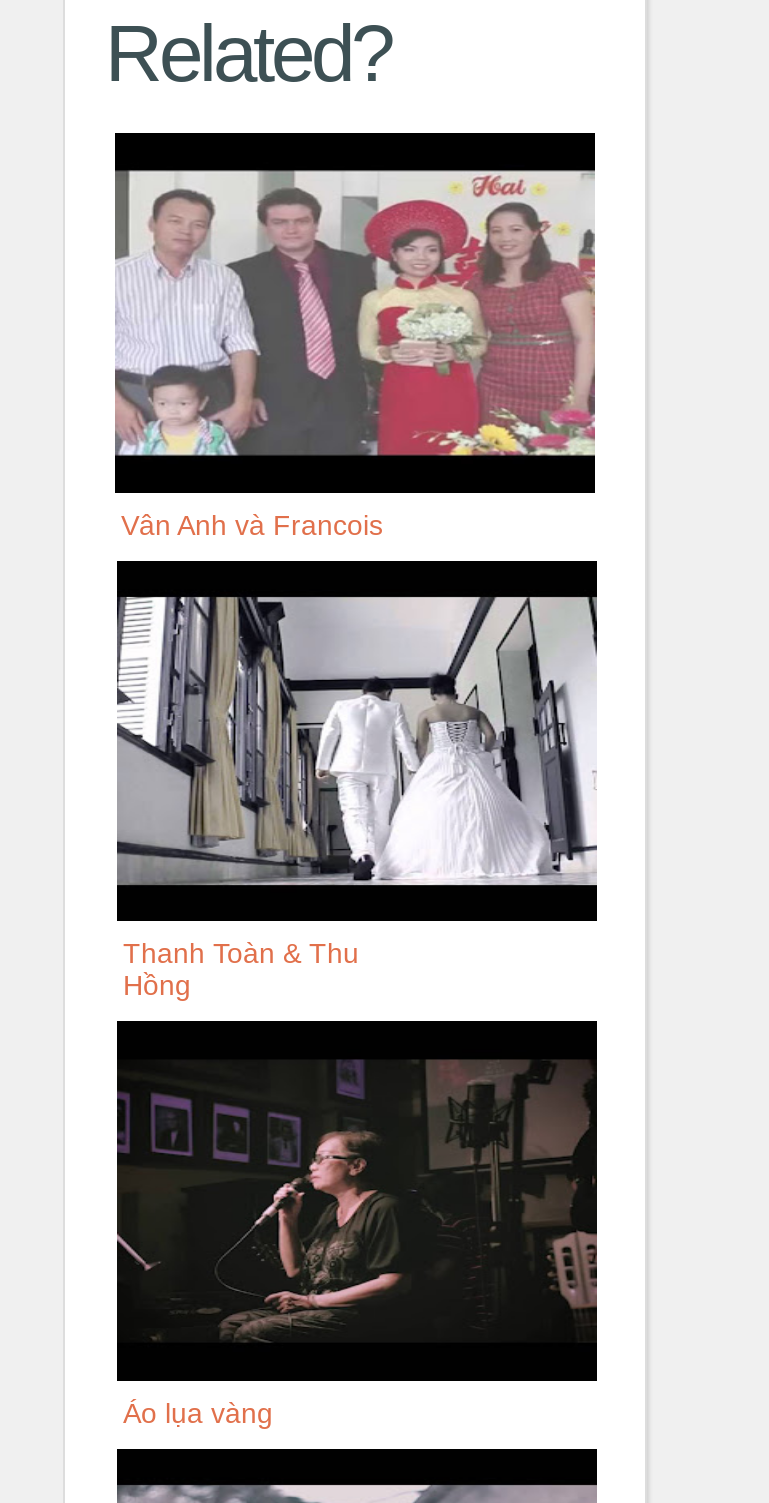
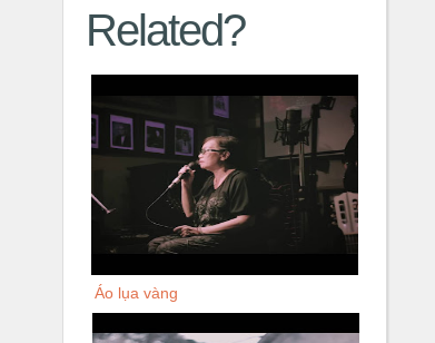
- [image]
- Vân Anh và Francois

- [image]
- Thanh Toàn & Thu
- Hồng
